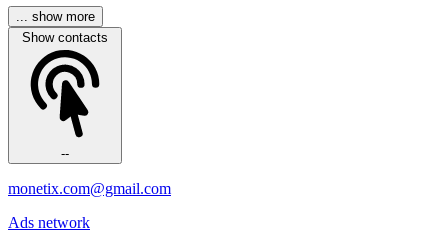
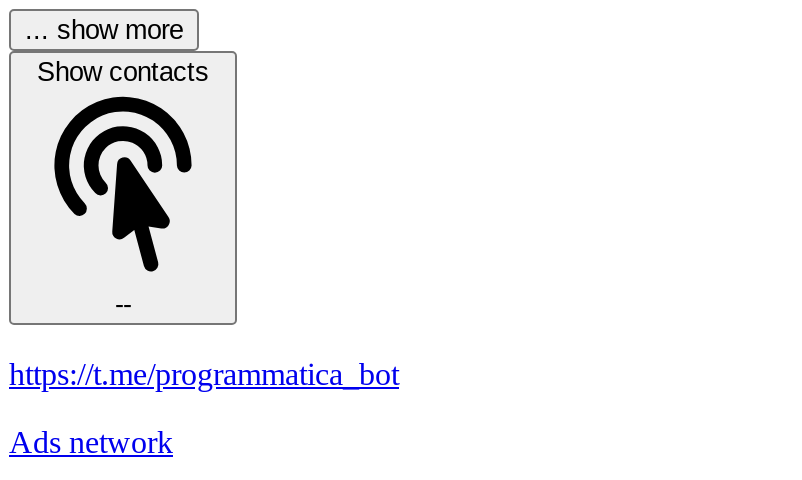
- monetix.com@gmail.com
+ https://t.me/programmatica_bot
